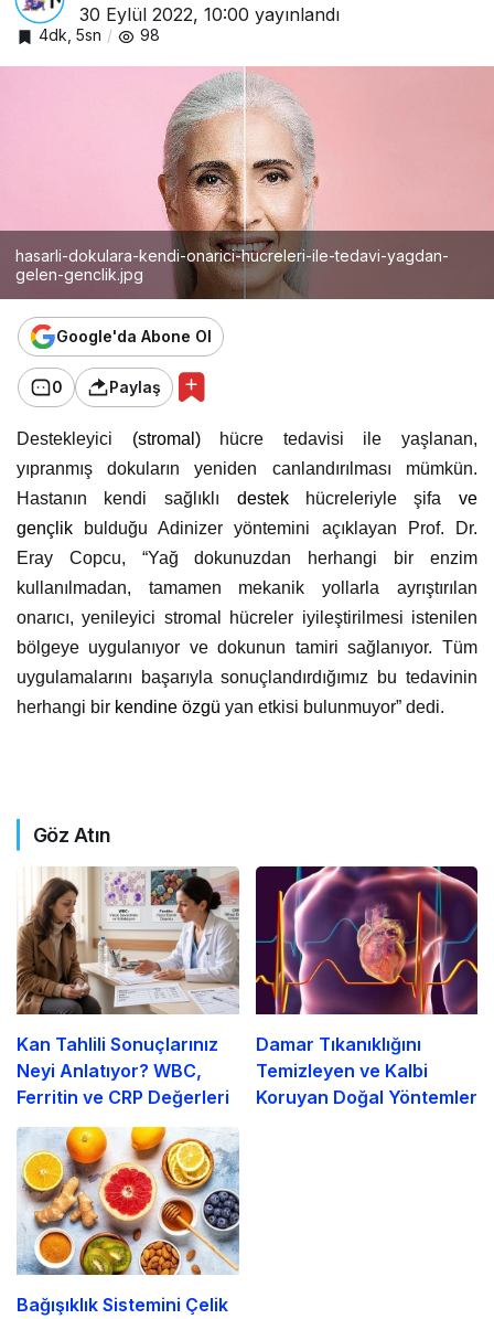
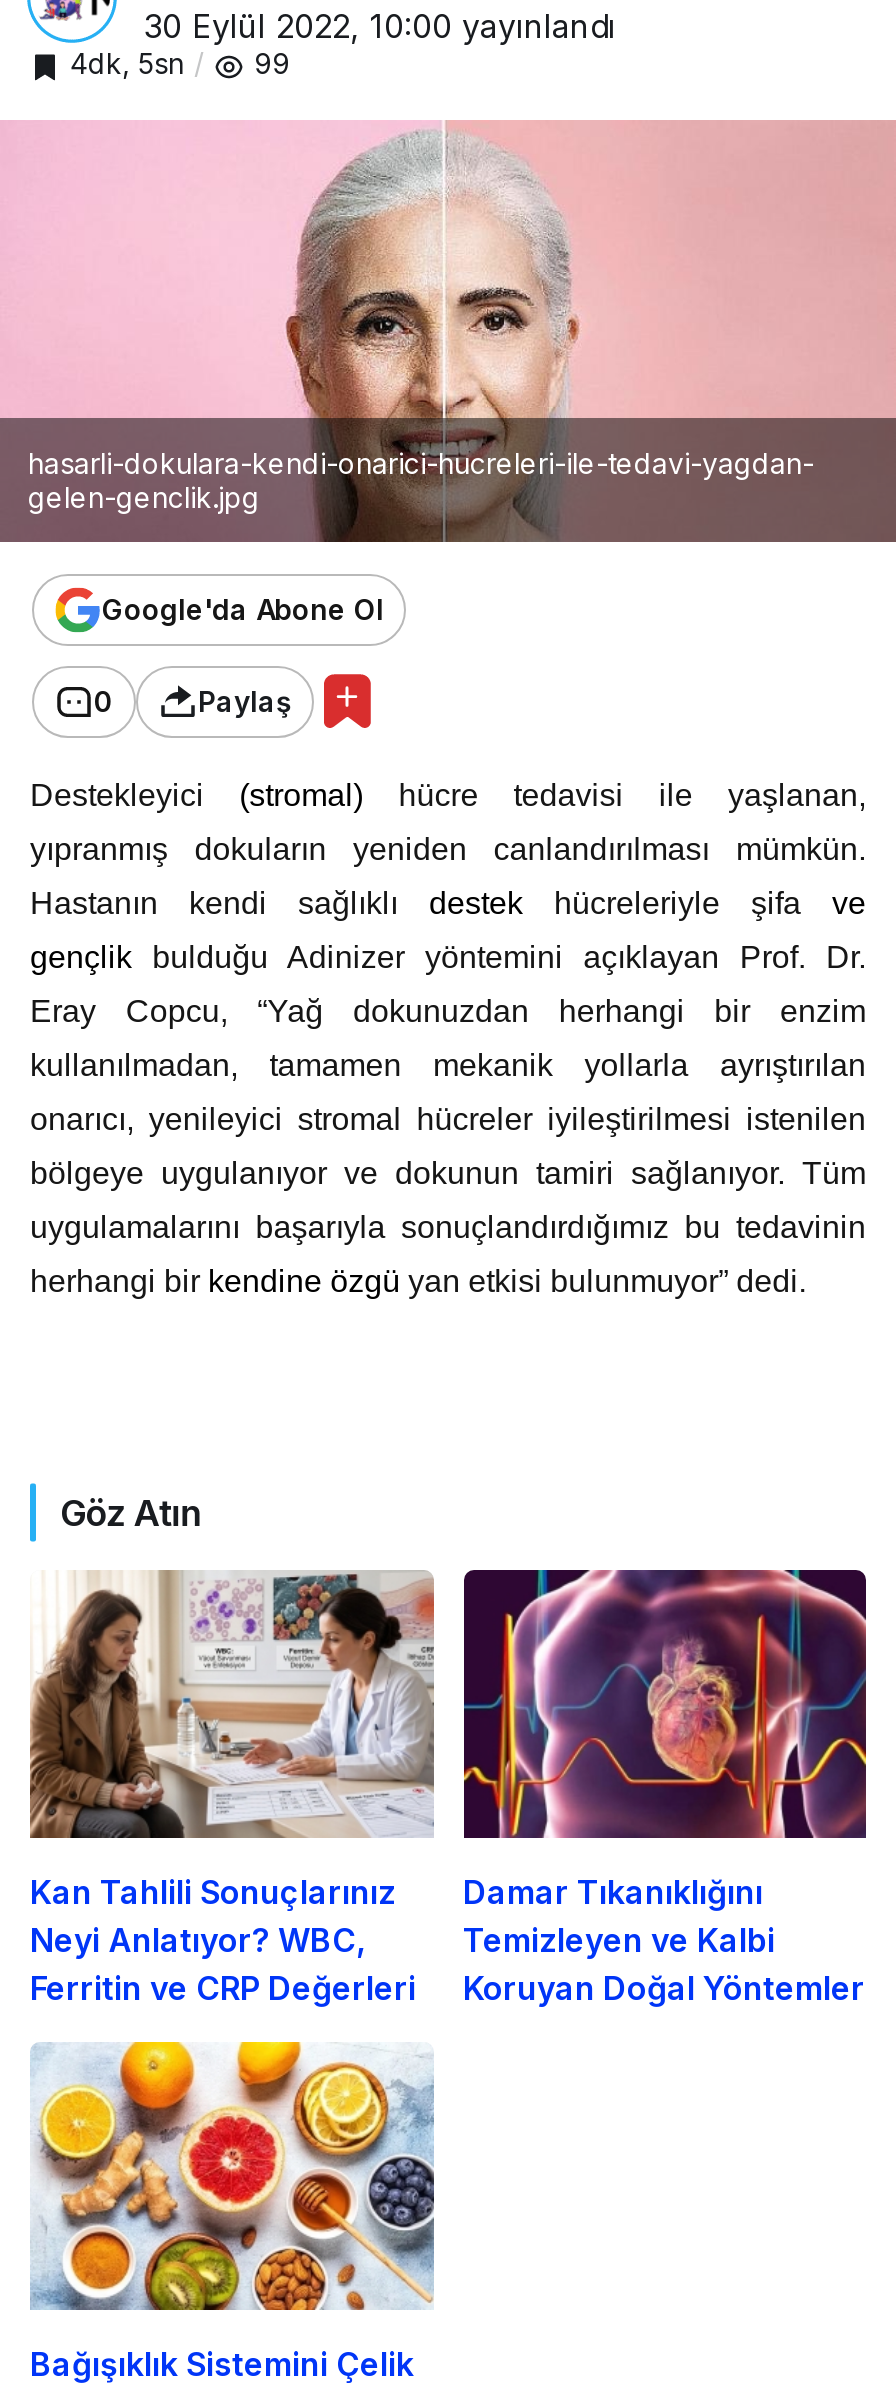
- 98
+ 99
